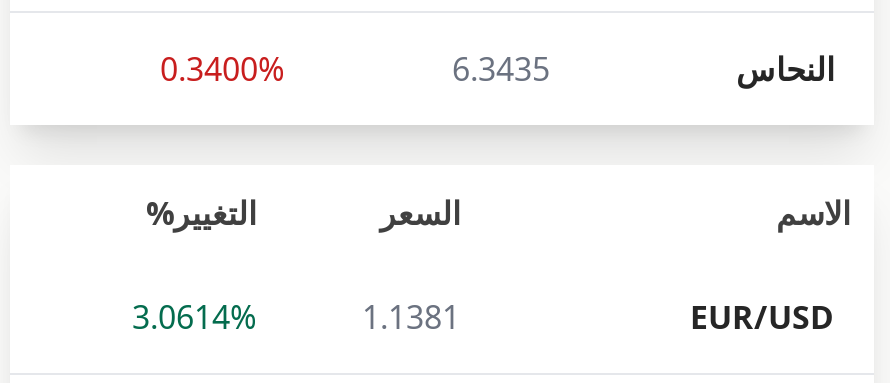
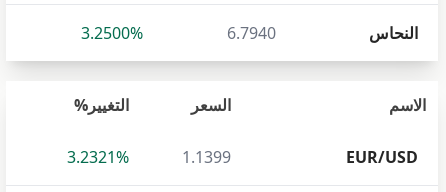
- 0.3400%
+ 3.2500%

- 6.3435
+ 6.7940

- 3.0614%
+ 3.2321%

- 1.1381
+ 1.1399
